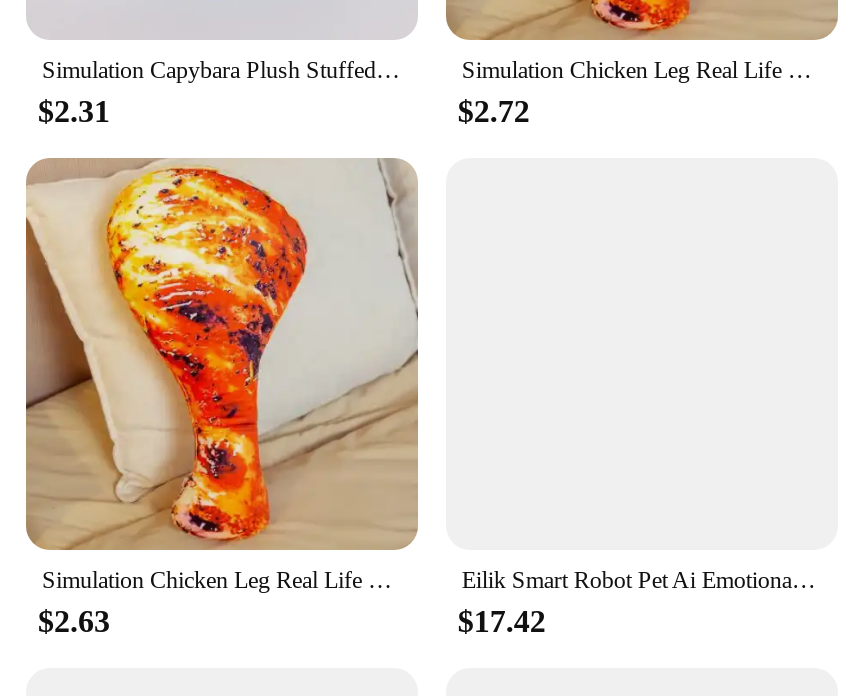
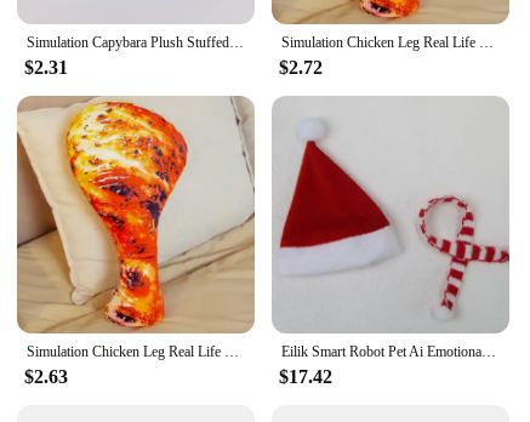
+ [image]
